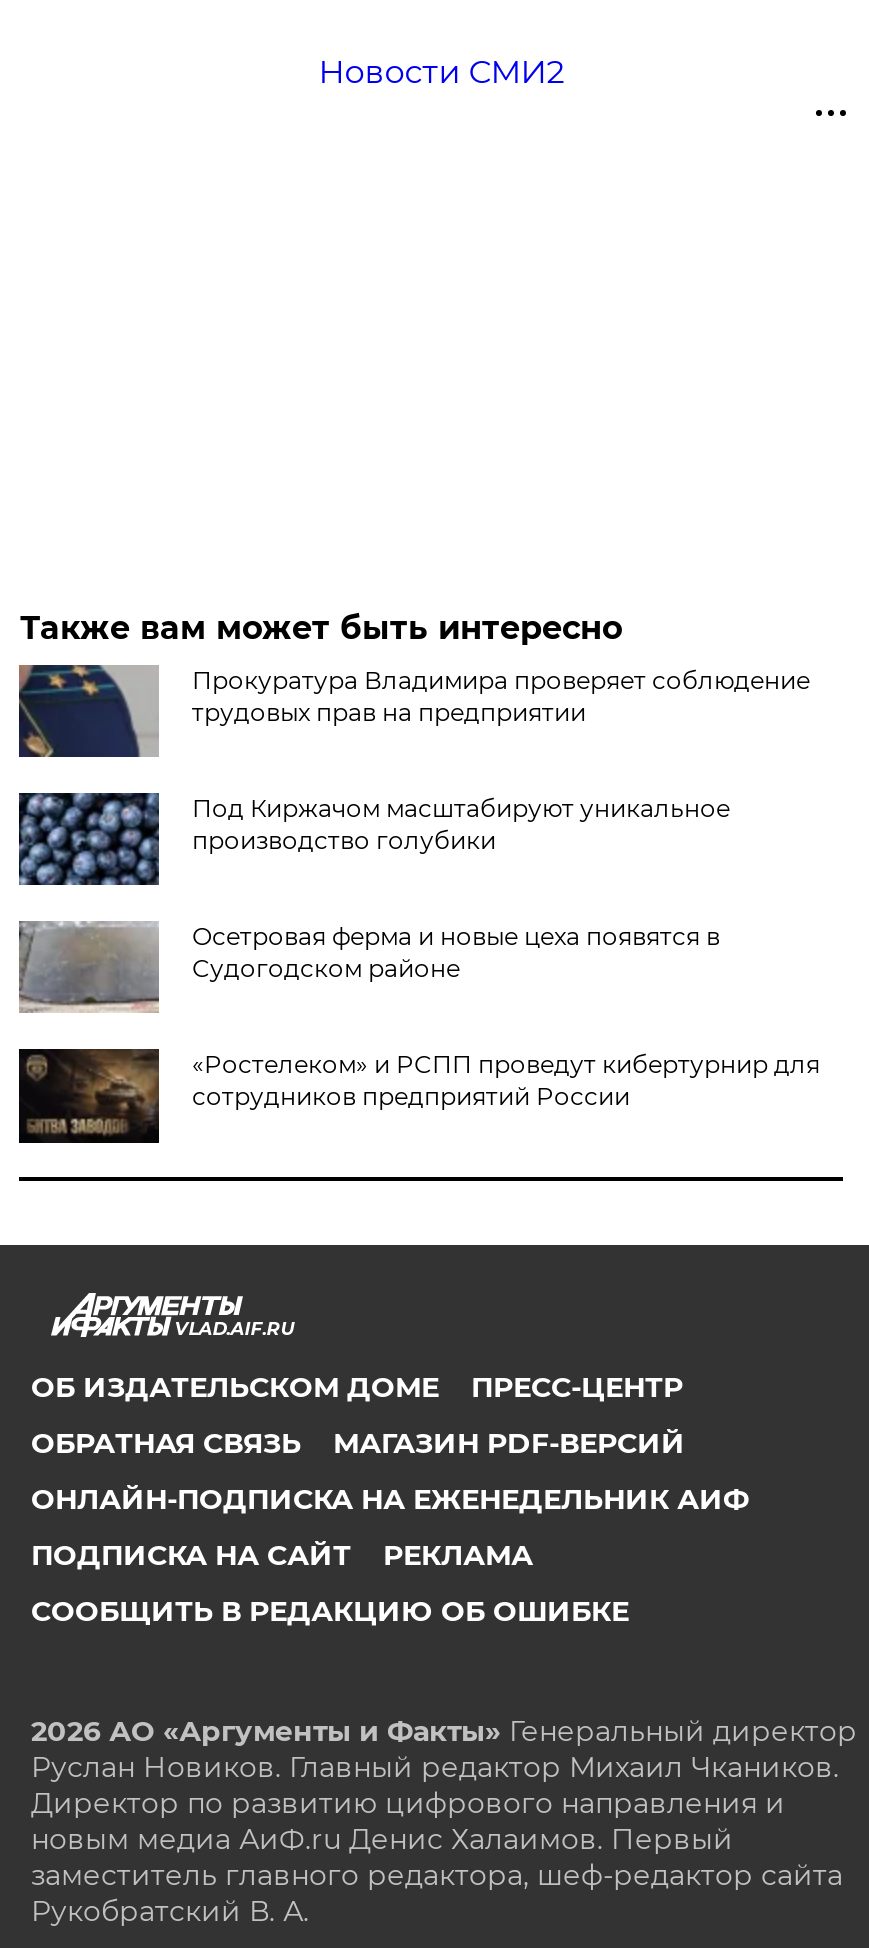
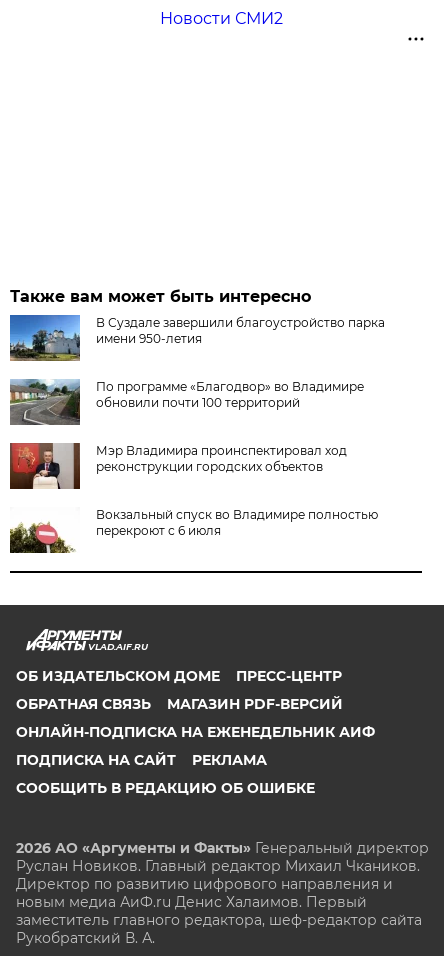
- [image]
- Прокуратура Владимира проверяет соблюдение
- трудовых прав на предприятии
+ [image]
+ В Суздале завершили благоустройство парка
+ имени 950-летия

- [image]
- Под Киржачом масштабируют уникальное
- производство голубики
+ [image]
+ По программе «Благодвор» во Владимире
+ обновили почти 100 территорий

- [image]
- Осетровая ферма и новые цеха появятся в
- Судогодском районе
+ [image]
+ Мэр Владимира проинспектировал ход
+ реконструкции городских объектов

- [image]
- «Ростелеком» и РСПП проведут кибертурнир для
- сотрудников предприятий России
+ [image]
+ Вокзальный спуск во Владимире полностью
+ перекроют с 6 июля
